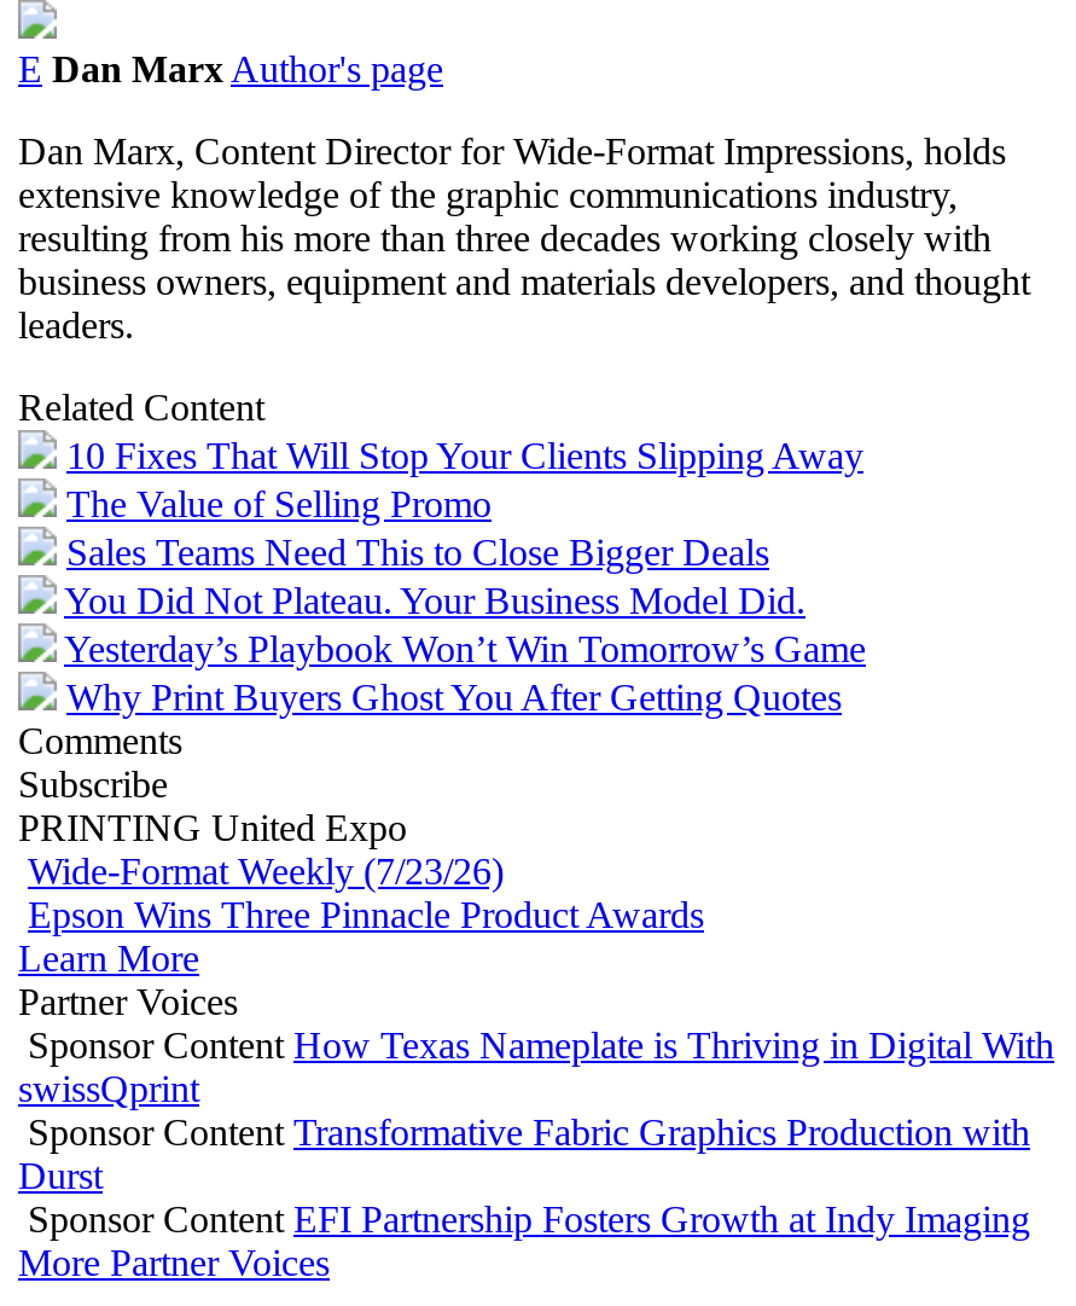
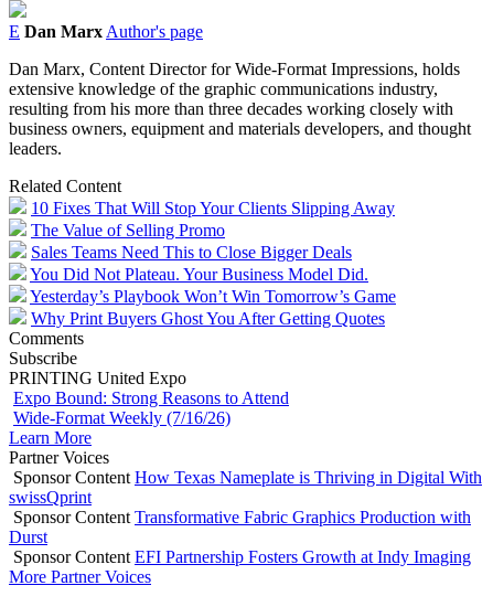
- Wide-Format Weekly (7/23/26)
- Epson Wins Three Pinnacle Product Awards
+ Expo Bound: Strong Reasons to Attend
+ Wide-Format Weekly (7/16/26)
